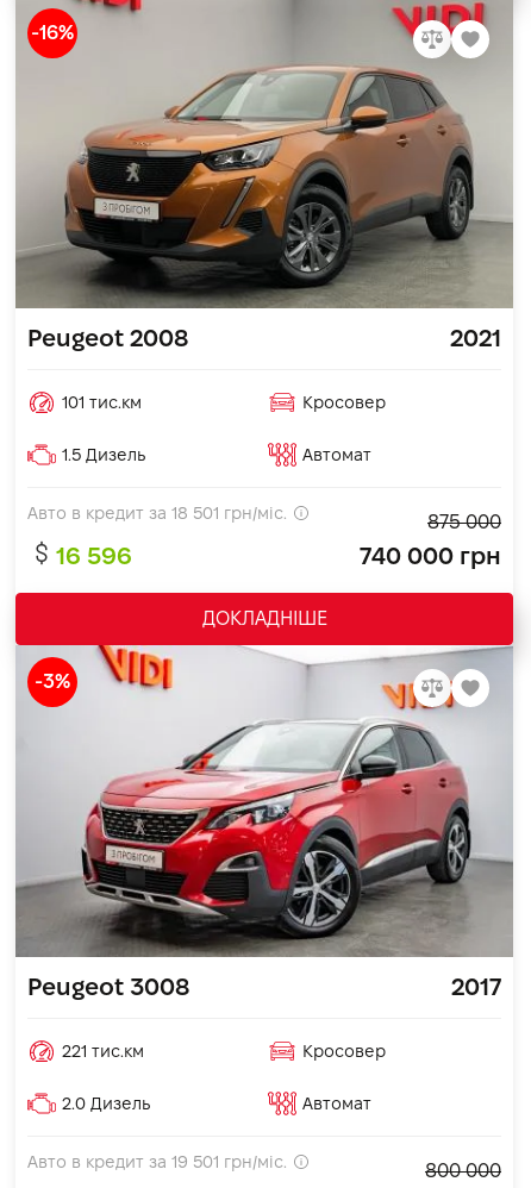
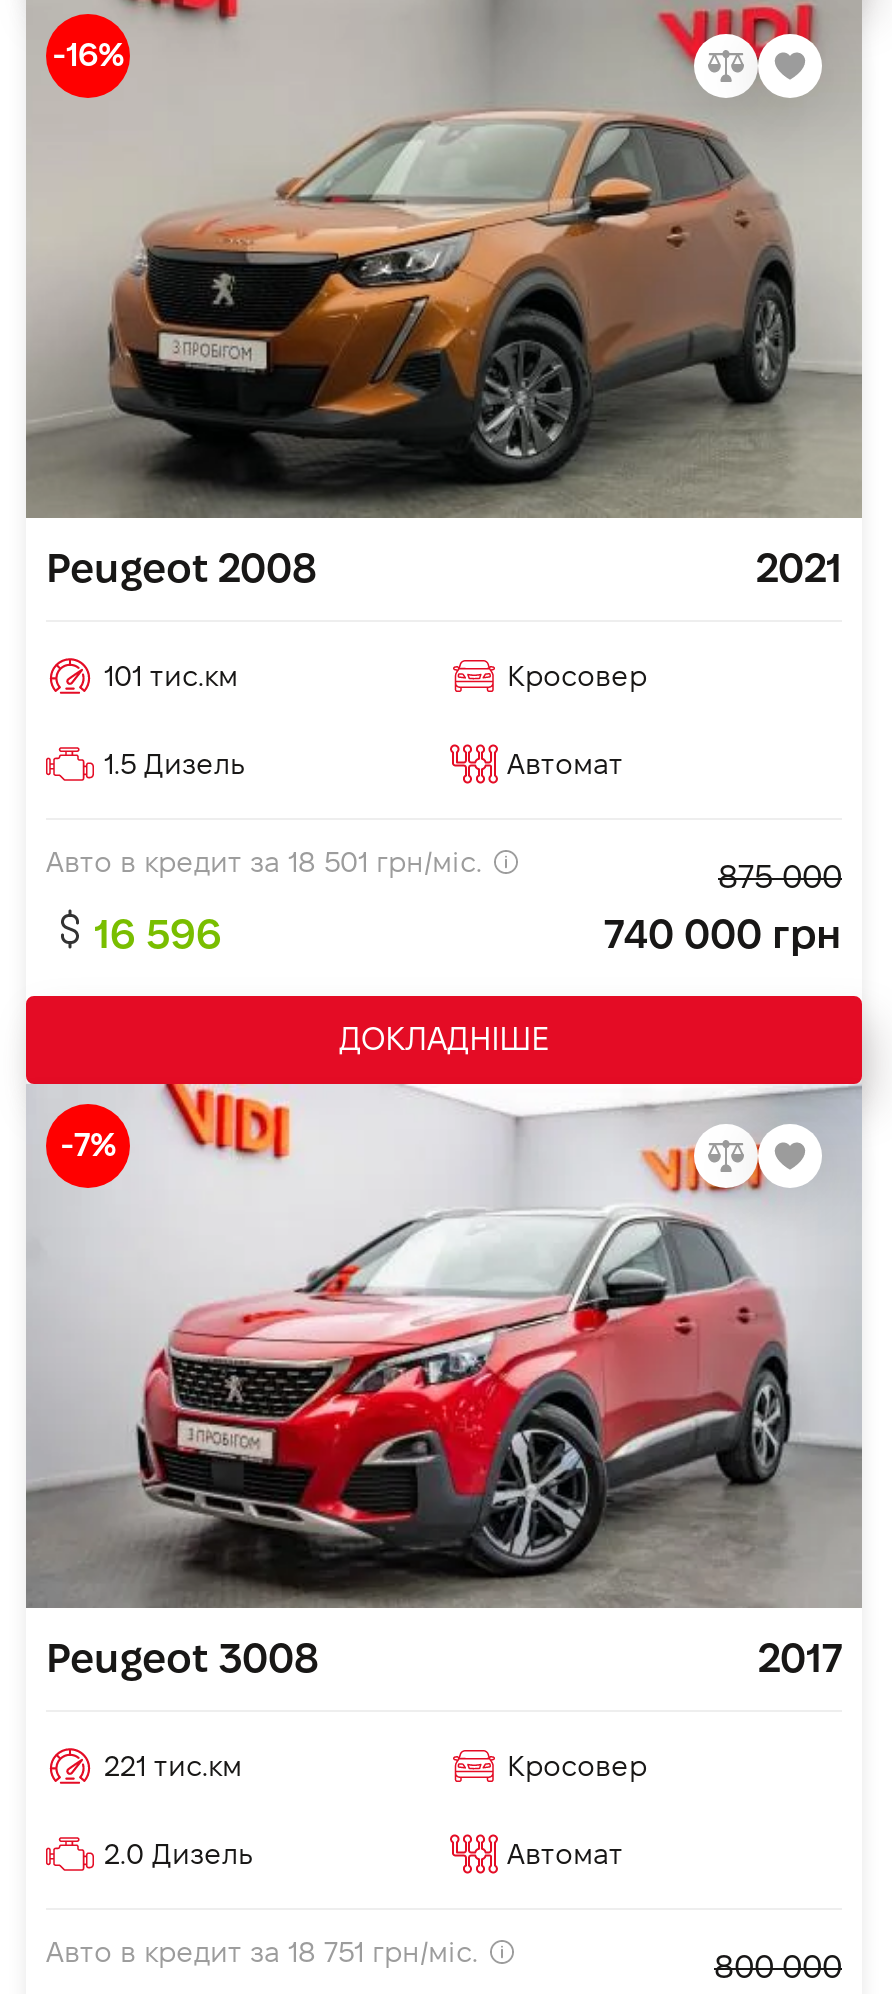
- -3%
+ -7%

- Авто в кредит за 19 501 грн/міс.
+ Авто в кредит за 18 751 грн/міс.
